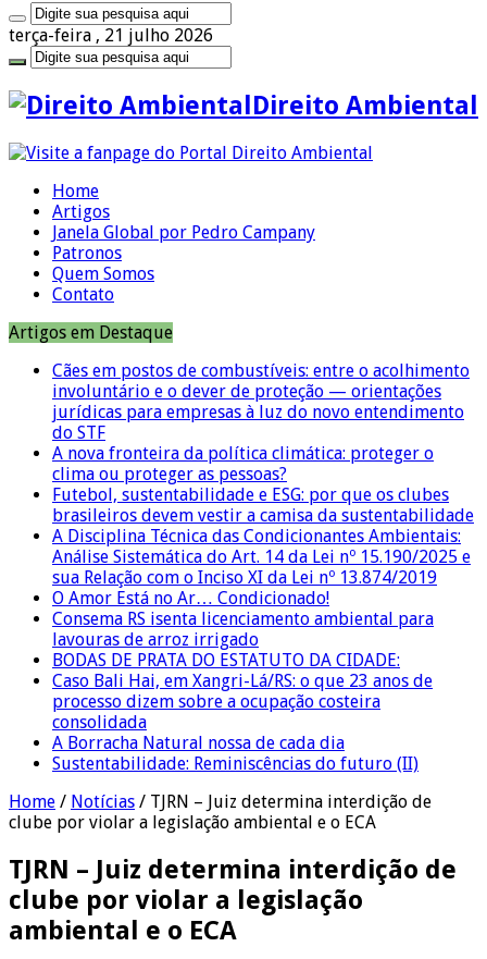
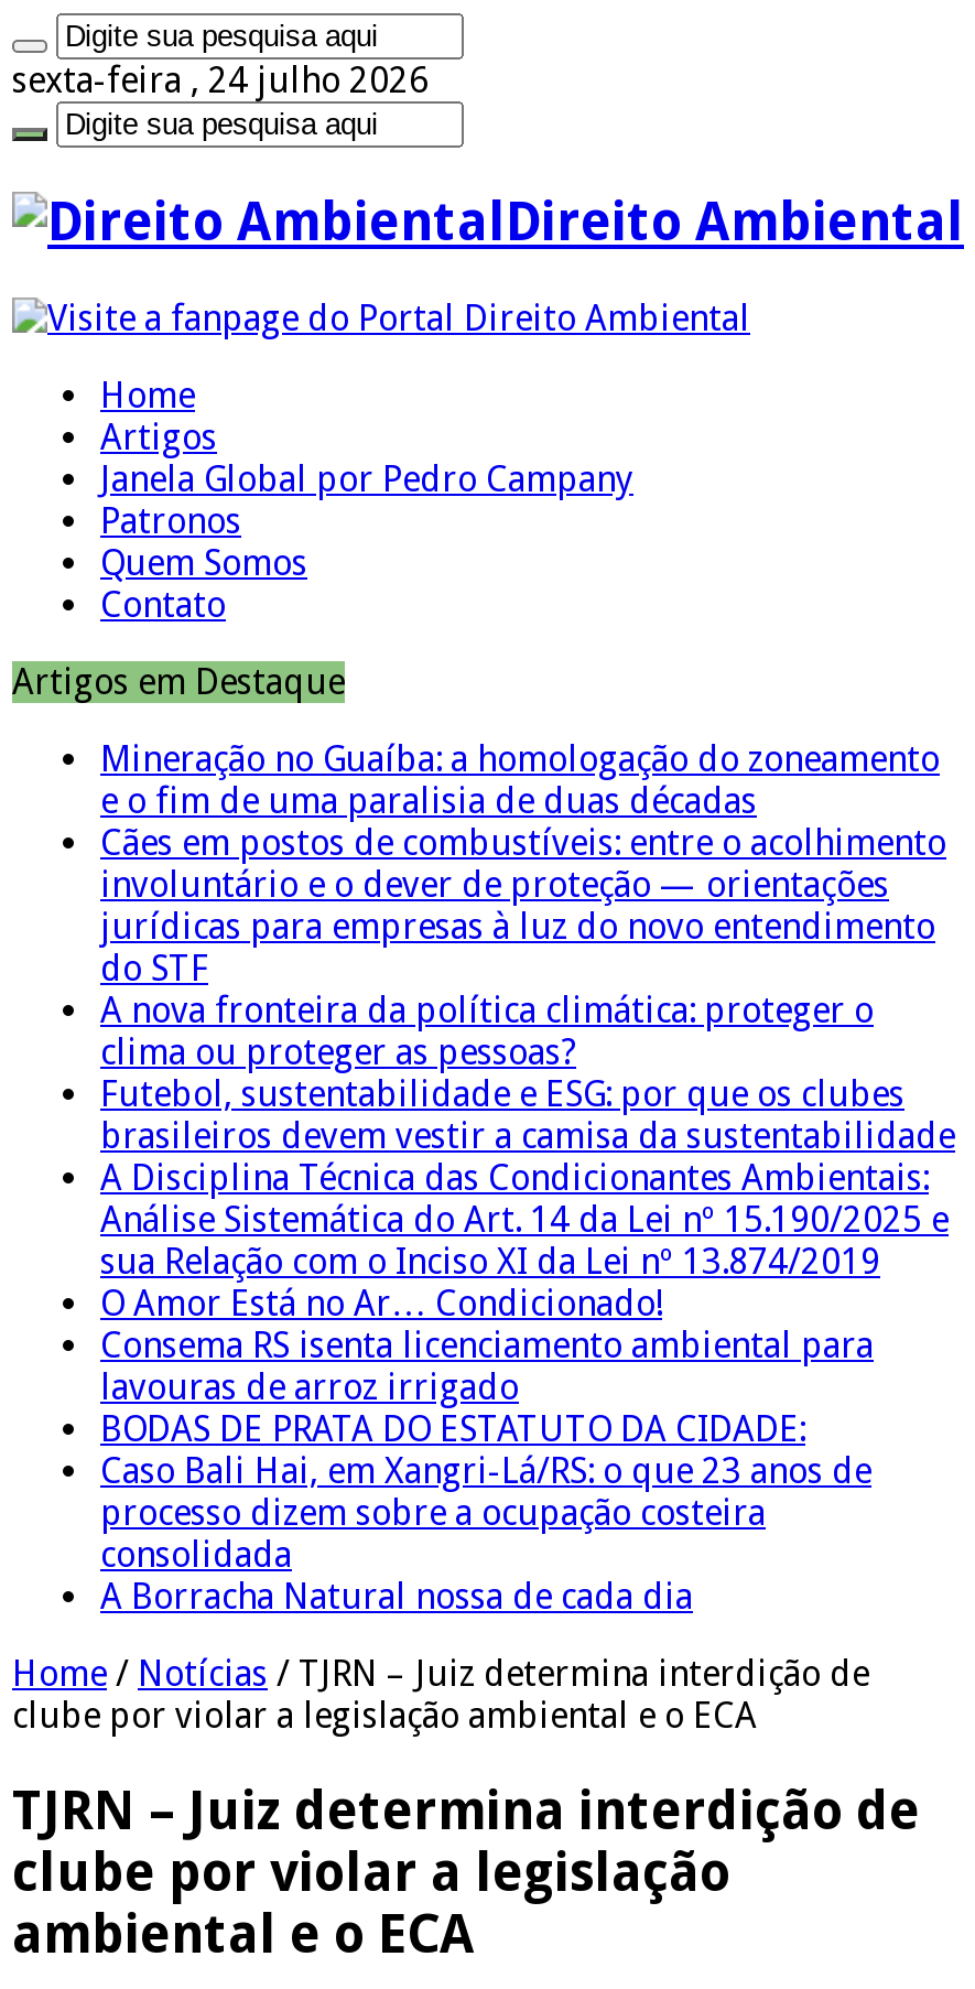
- terça-feira , 21 julho 2026
+ sexta-feira , 24 julho 2026

+ Mineração no Guaíba: a homologação do zoneamento
+ e o fim de uma paralisia de duas décadas

moved down: Cães em postos de combustíveis: entre o acolhimento | involuntário e o dever de proteção — orientações | jurídicas para empresas à luz do novo entendimento | ... | consolidada | A Borracha Natural nossa de cada dia

- Sustentabilidade: Reminiscências do futuro (II)
